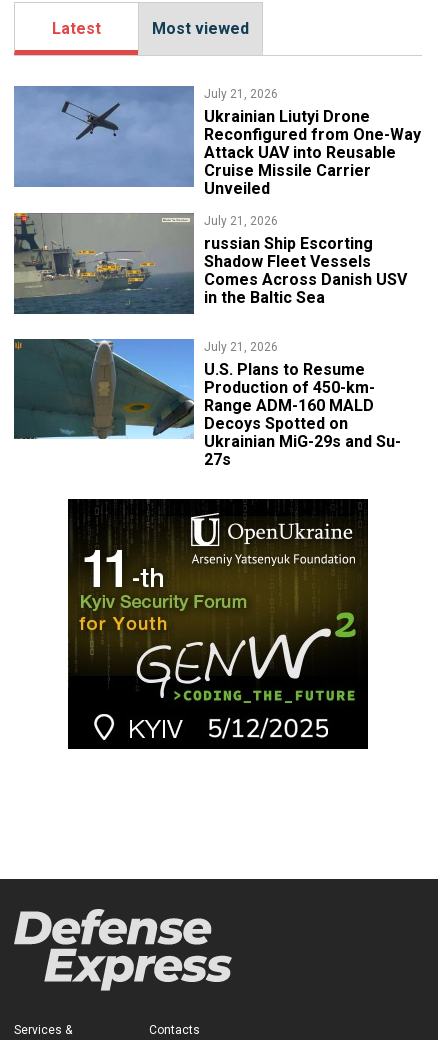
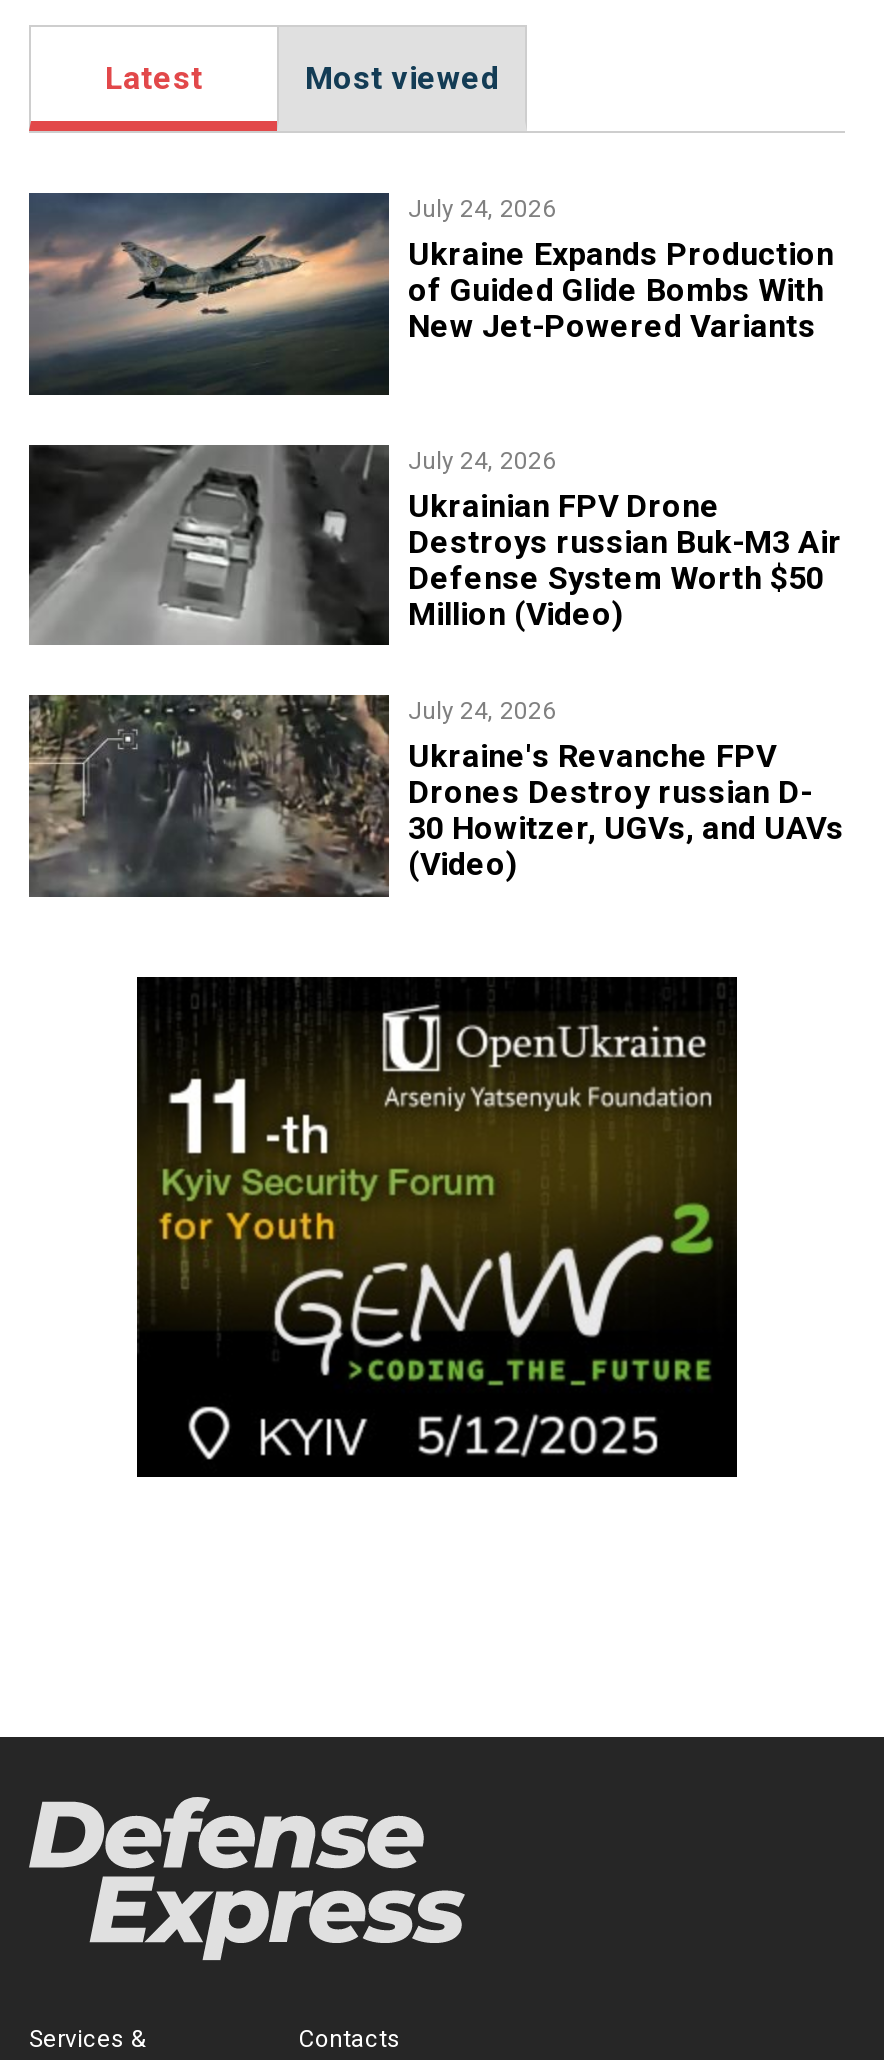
- [image]
- July 21, 2026
- Ukrainian Liutyi Drone
- Reconfigured from One-Way
- Attack UAV into Reusable
- Cruise Missile Carrier
- Unveiled
+ [image]
+ July 24, 2026
+ Ukraine Expands Production
+ of Guided Glide Bombs With
+ New Jet-Powered Variants

- [image]
- July 21, 2026
- russian Ship Escorting
- Shadow Fleet Vessels
- Comes Across Danish USV
- in the Baltic Sea
+ [image]
+ July 24, 2026
+ Ukrainian FPV Drone
+ Destroys russian Buk-M3 Air
+ Defense System Worth $50
+ Million (Video)

- [image]
- July 21, 2026
- U.S. Plans to Resume
- Production of 450-km-
- Range ADM-160 MALD
- Decoys Spotted on
- Ukrainian MiG-29s and Su-
- 27s
+ [image]
+ July 24, 2026
+ Ukraine's Revanche FPV
+ Drones Destroy russian D-
+ 30 Howitzer, UGVs, and UAVs
+ (Video)
